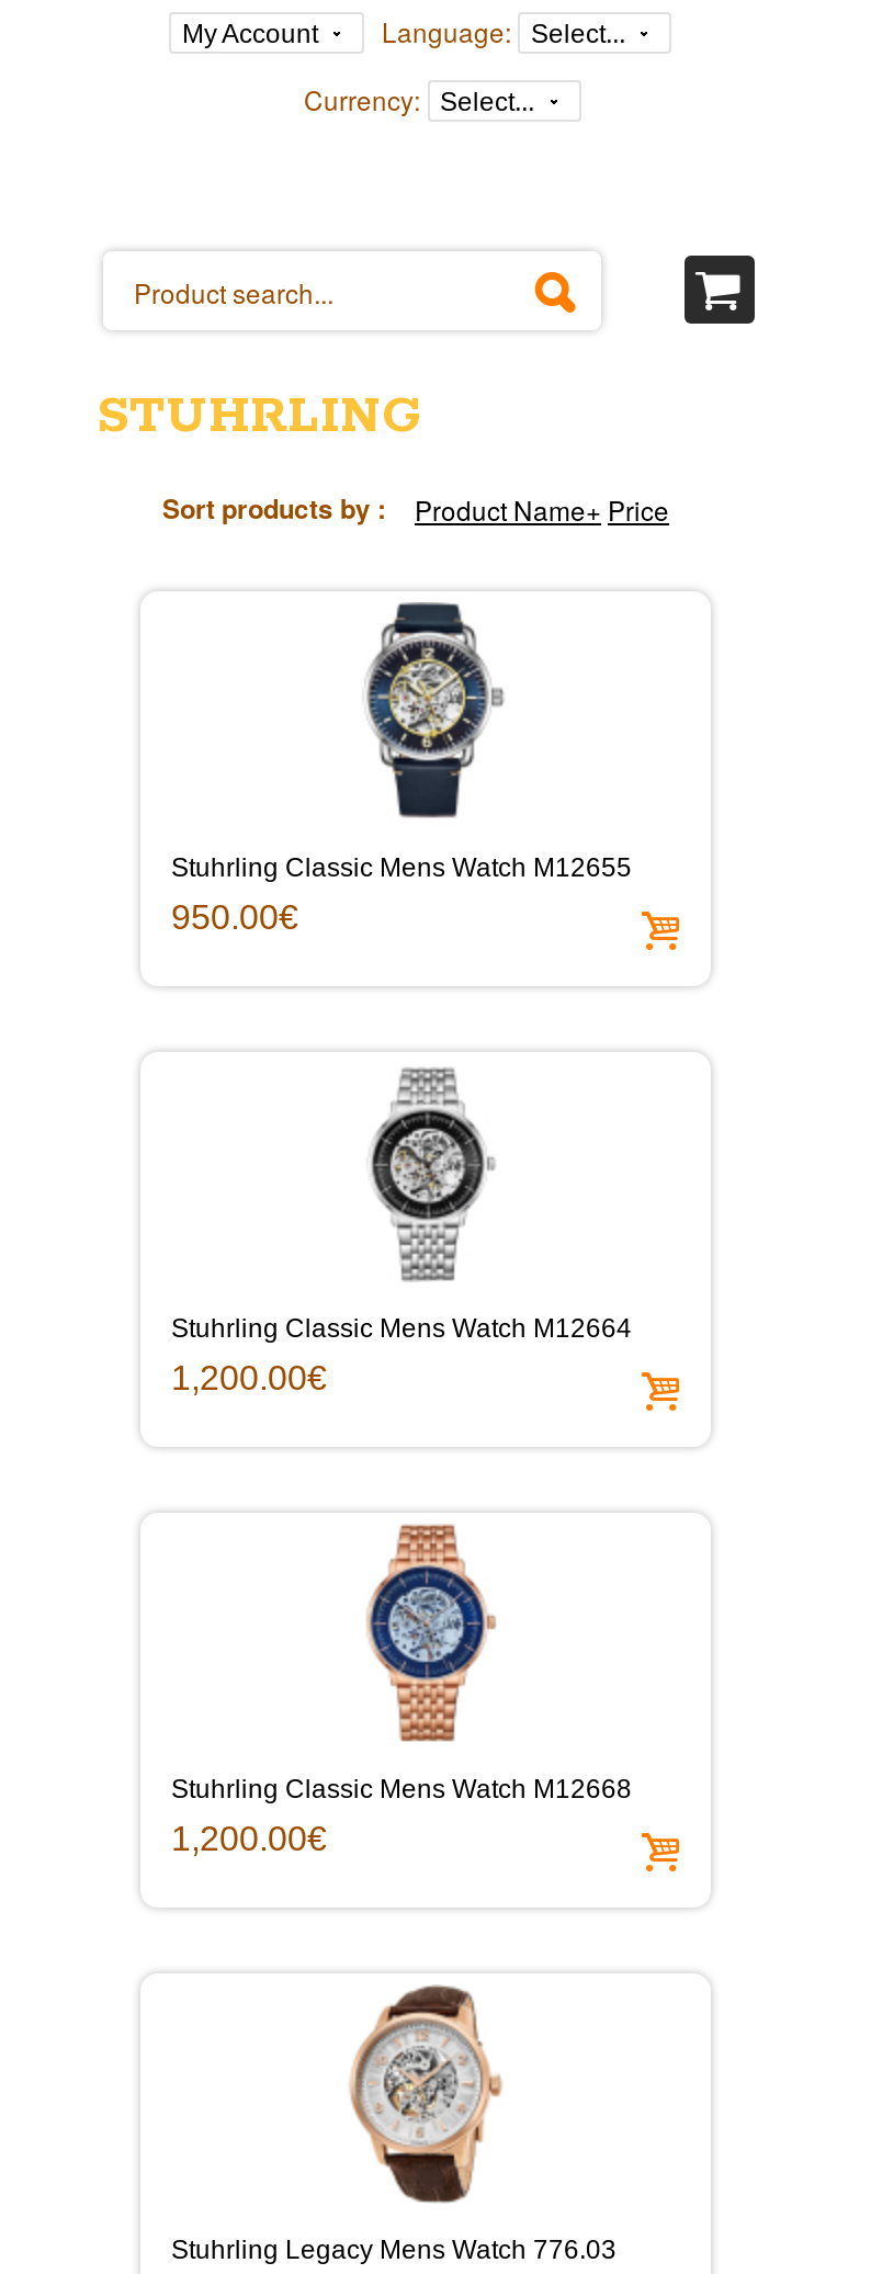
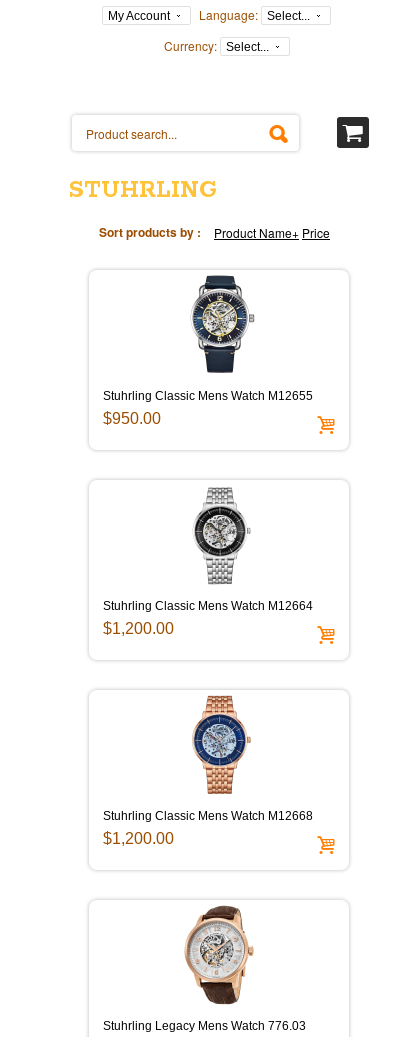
- 950.00€
+ $950.00

- 1,200.00€
+ $1,200.00

- 1,200.00€
+ $1,200.00
